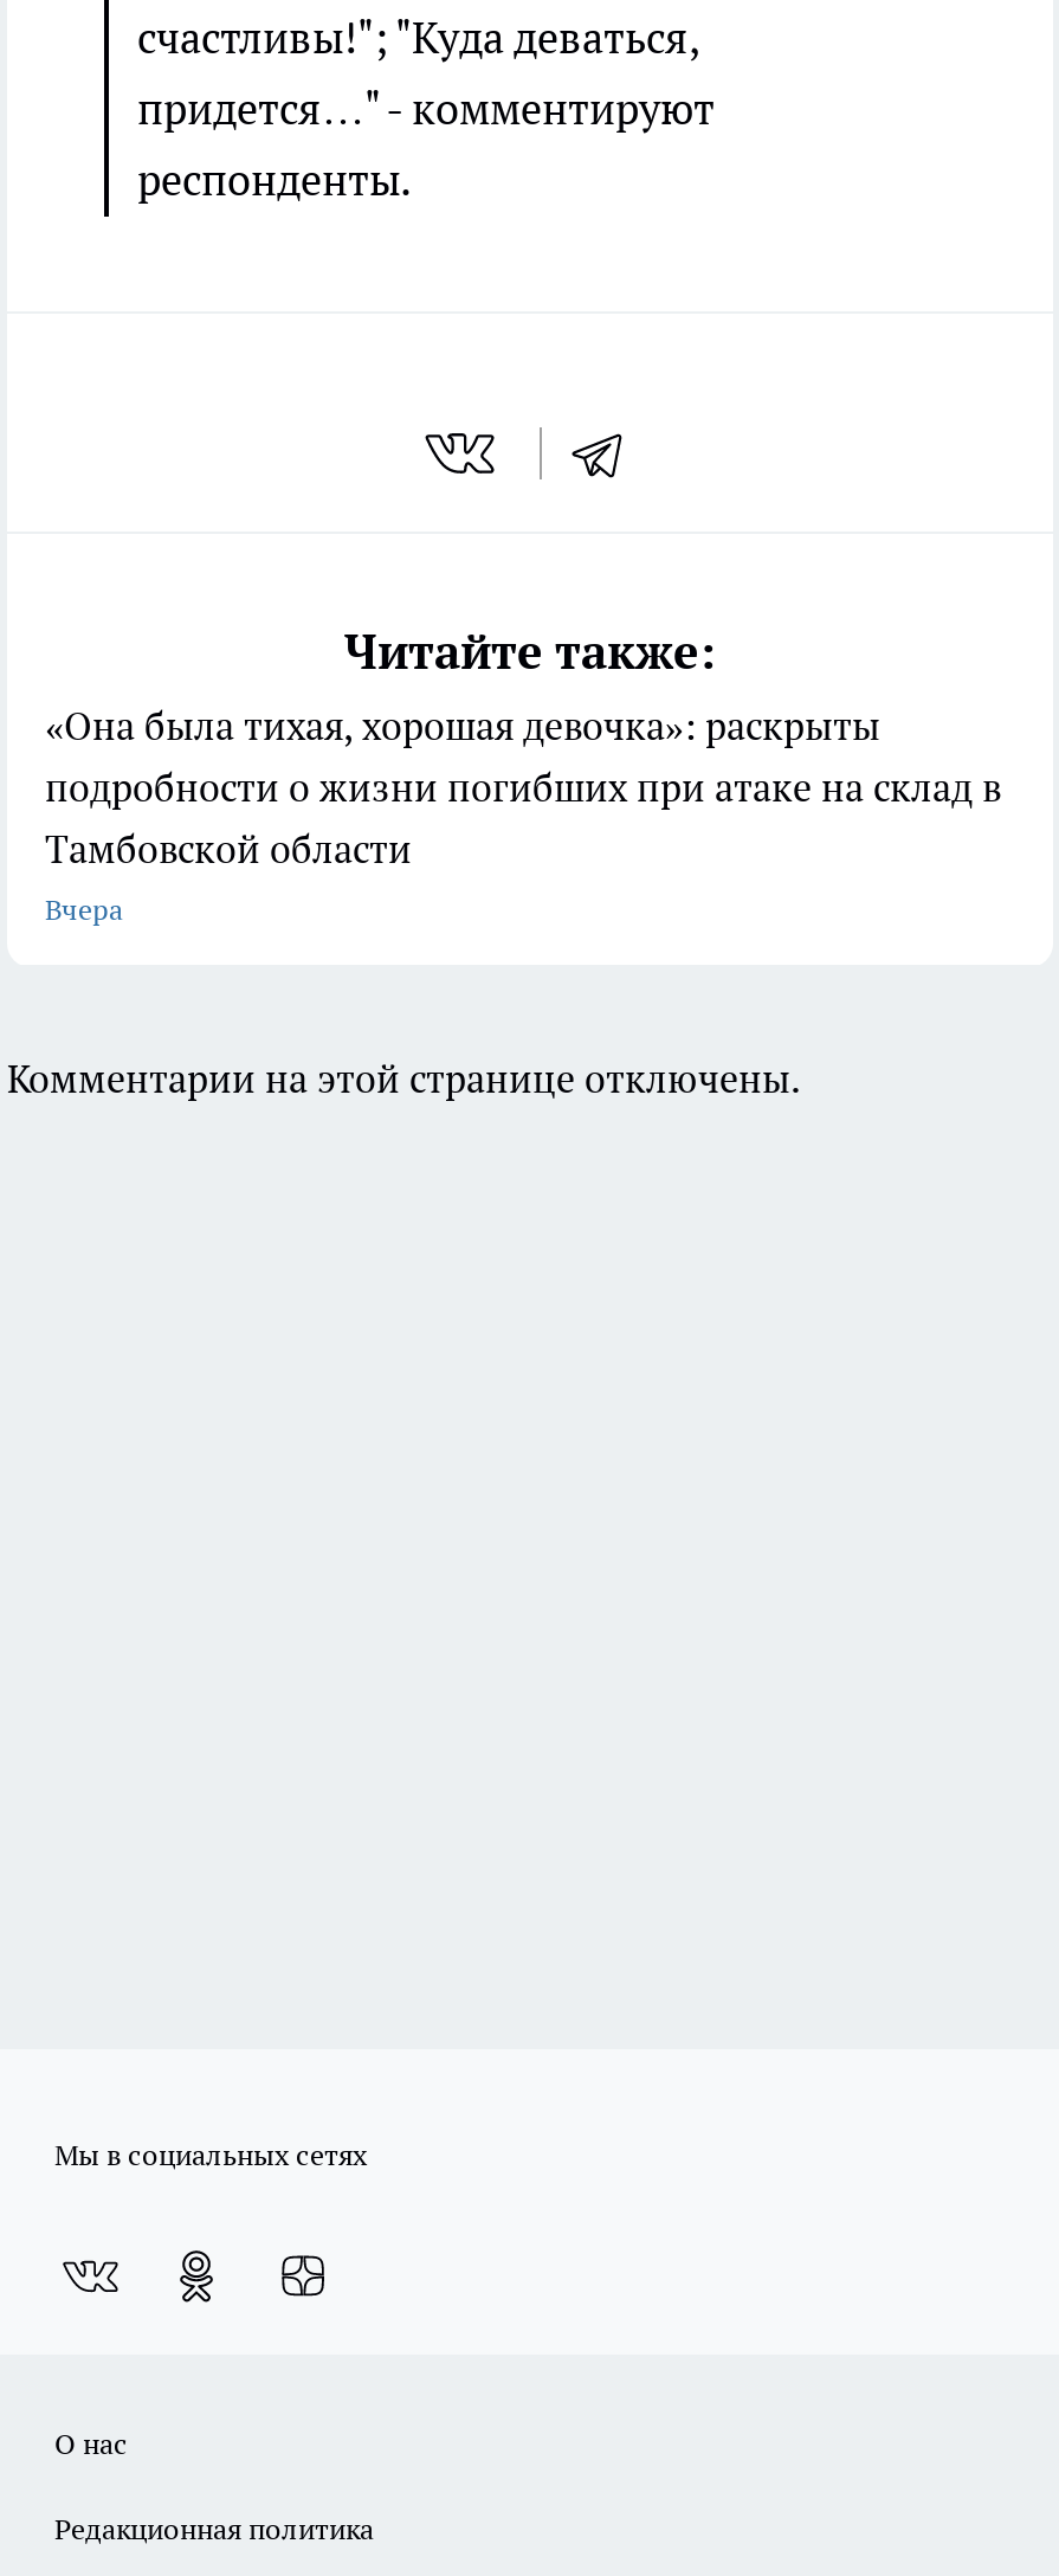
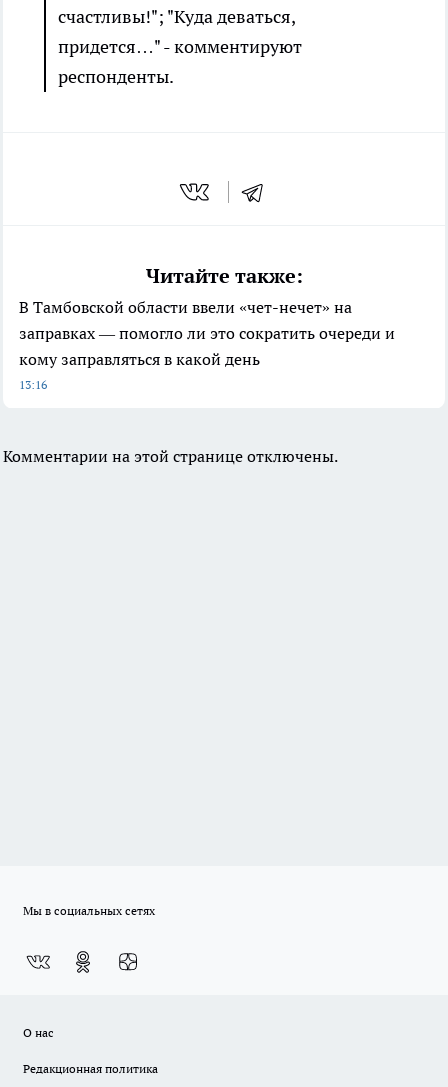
- «Она была тихая, хорошая девочка»: раскрыты
- подробности о жизни погибших при атаке на склад в
- Тамбовской области
- Вчера
+ В Тамбовской области ввели «чет-нечет» на
+ заправках — помогло ли это сократить очереди и
+ кому заправляться в какой день
+ 13:16
